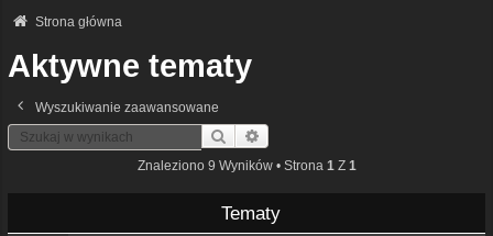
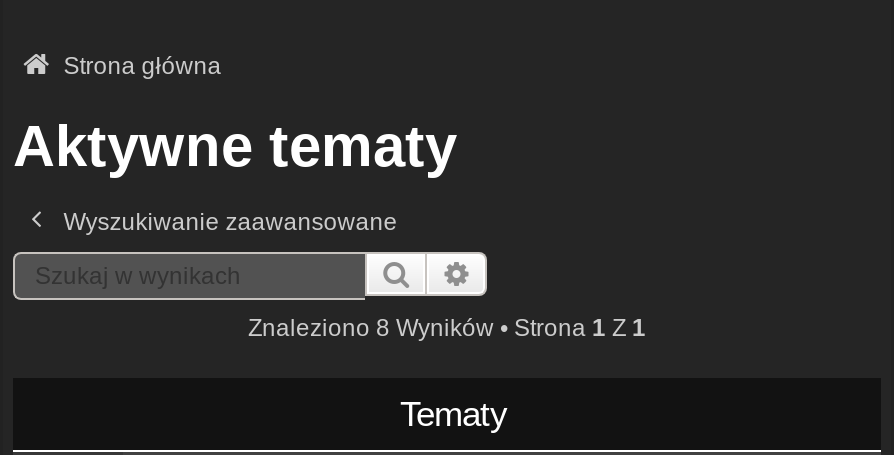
- Znaleziono 9 Wyników • Strona 1 Z 1
+ Znaleziono 8 Wyników • Strona 1 Z 1
